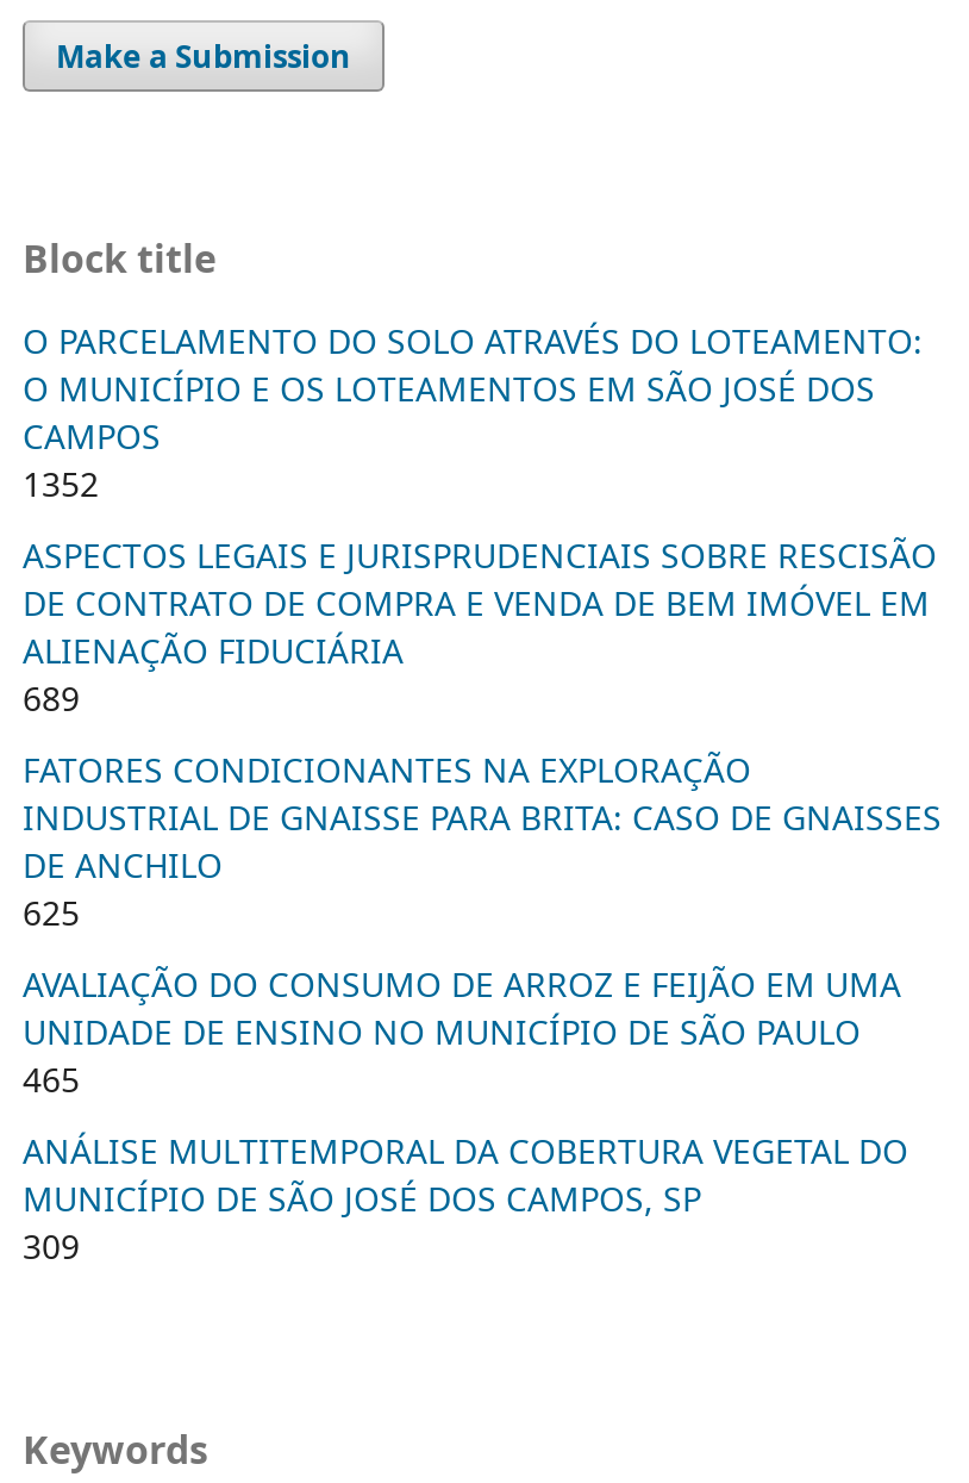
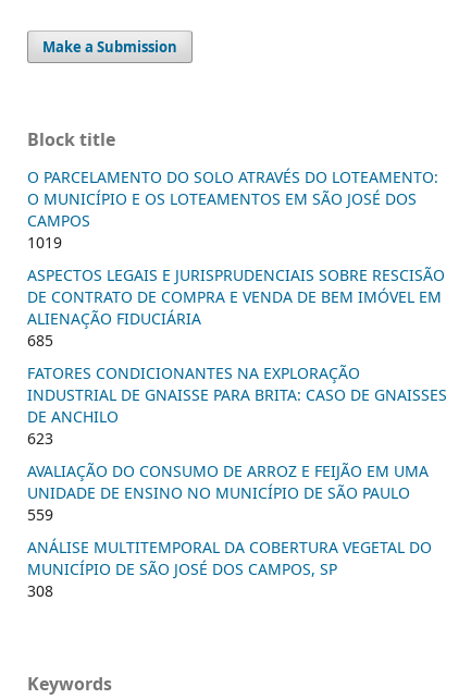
- 1352
+ 1019

- 689
+ 685

- 625
+ 623

- 465
+ 559

- 309
+ 308
